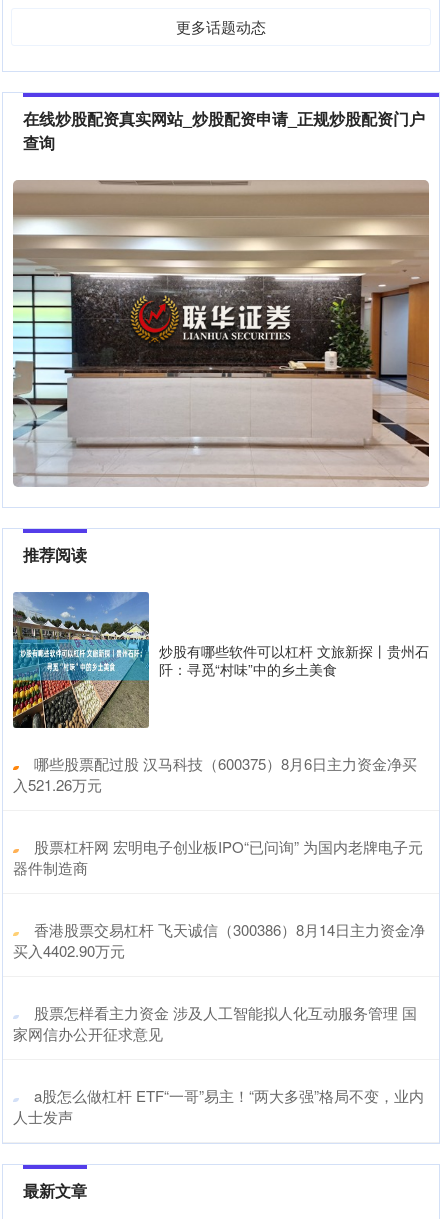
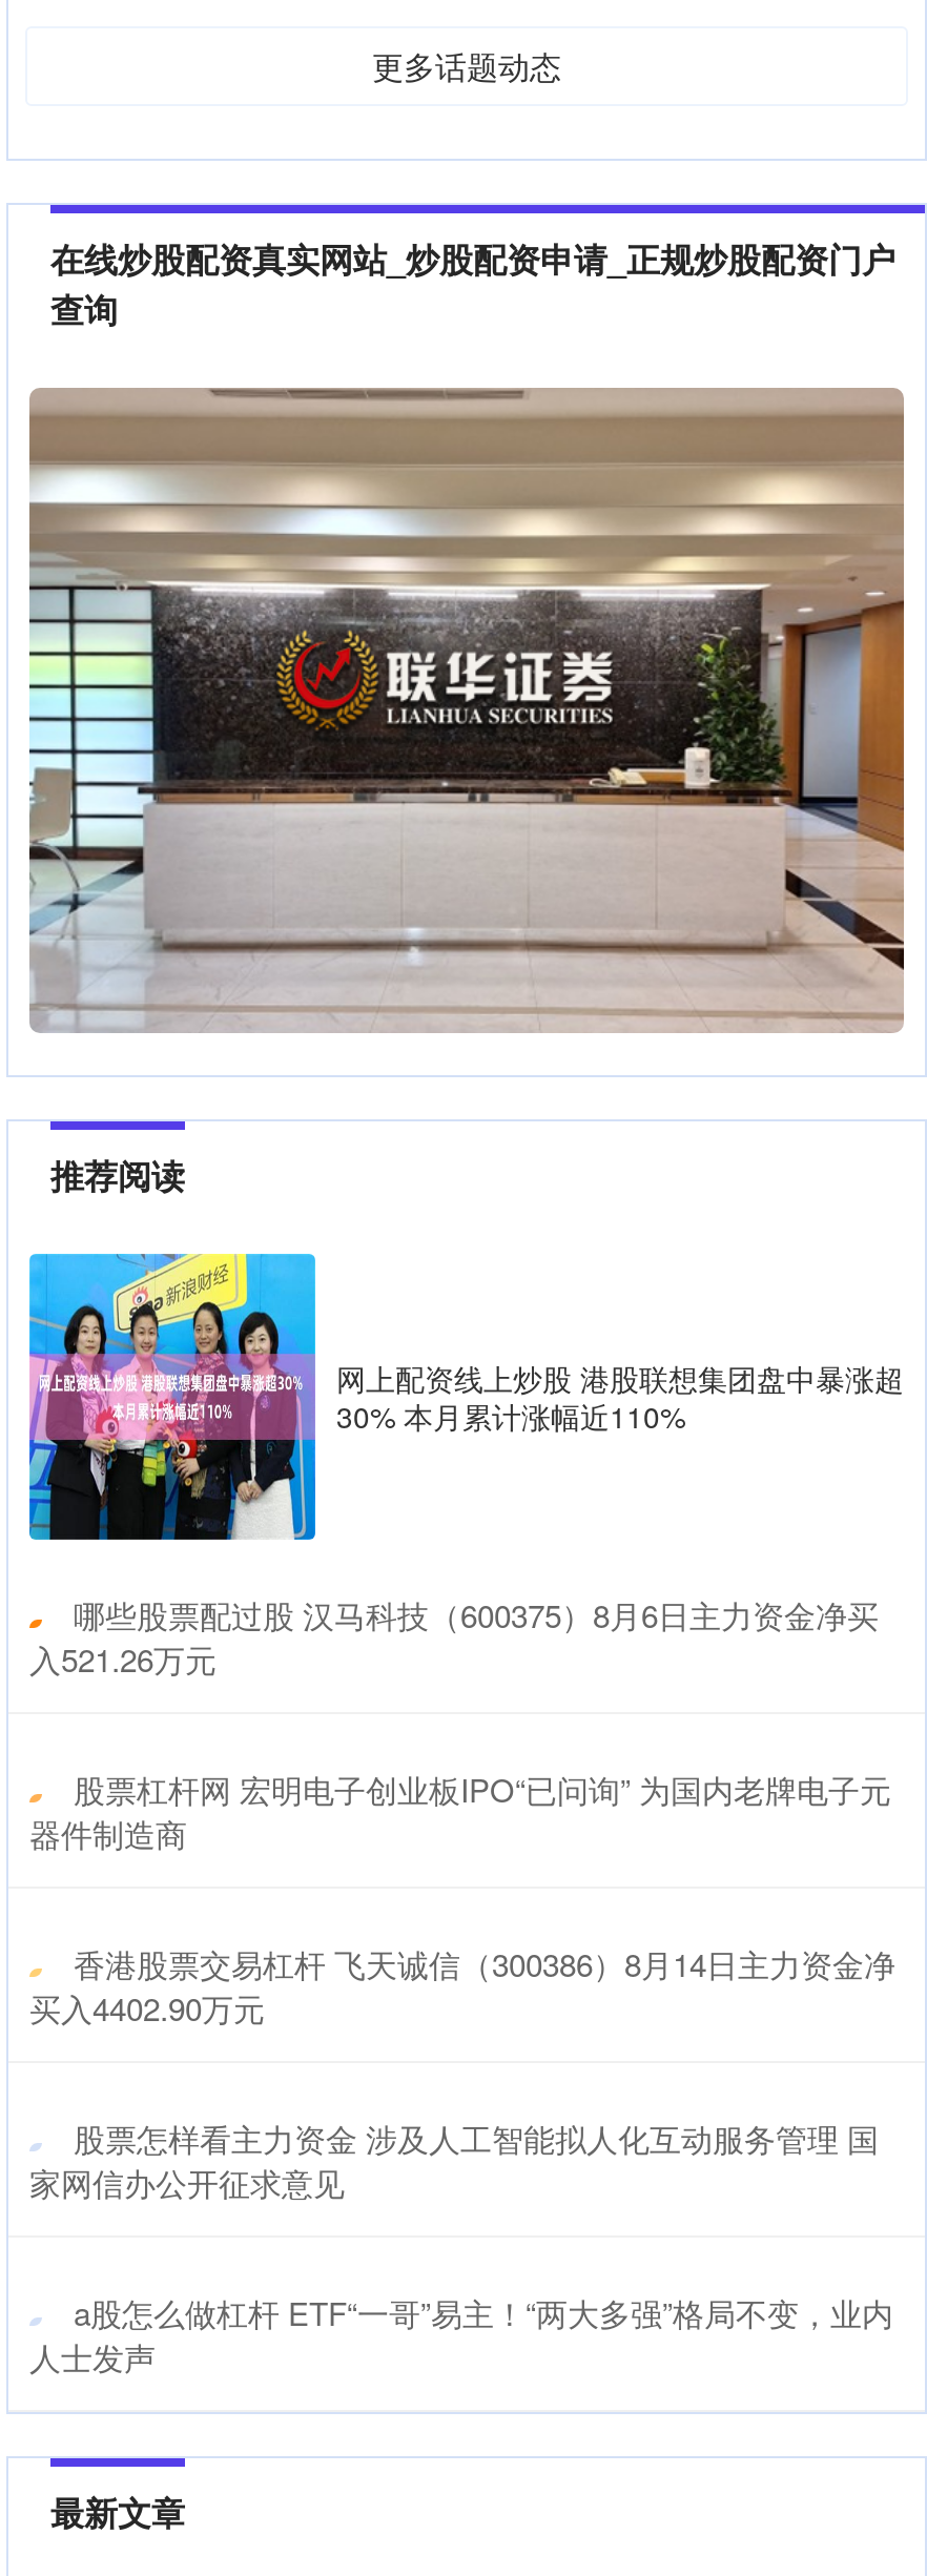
- [image]
- 炒股有哪些软件可以杠杆 文旅新探丨贵州石
- 阡：寻觅“村味”中的乡土美食
+ [image]
+ 网上配资线上炒股 港股联想集团盘中暴涨超
+ 30% 本月累计涨幅近110%
